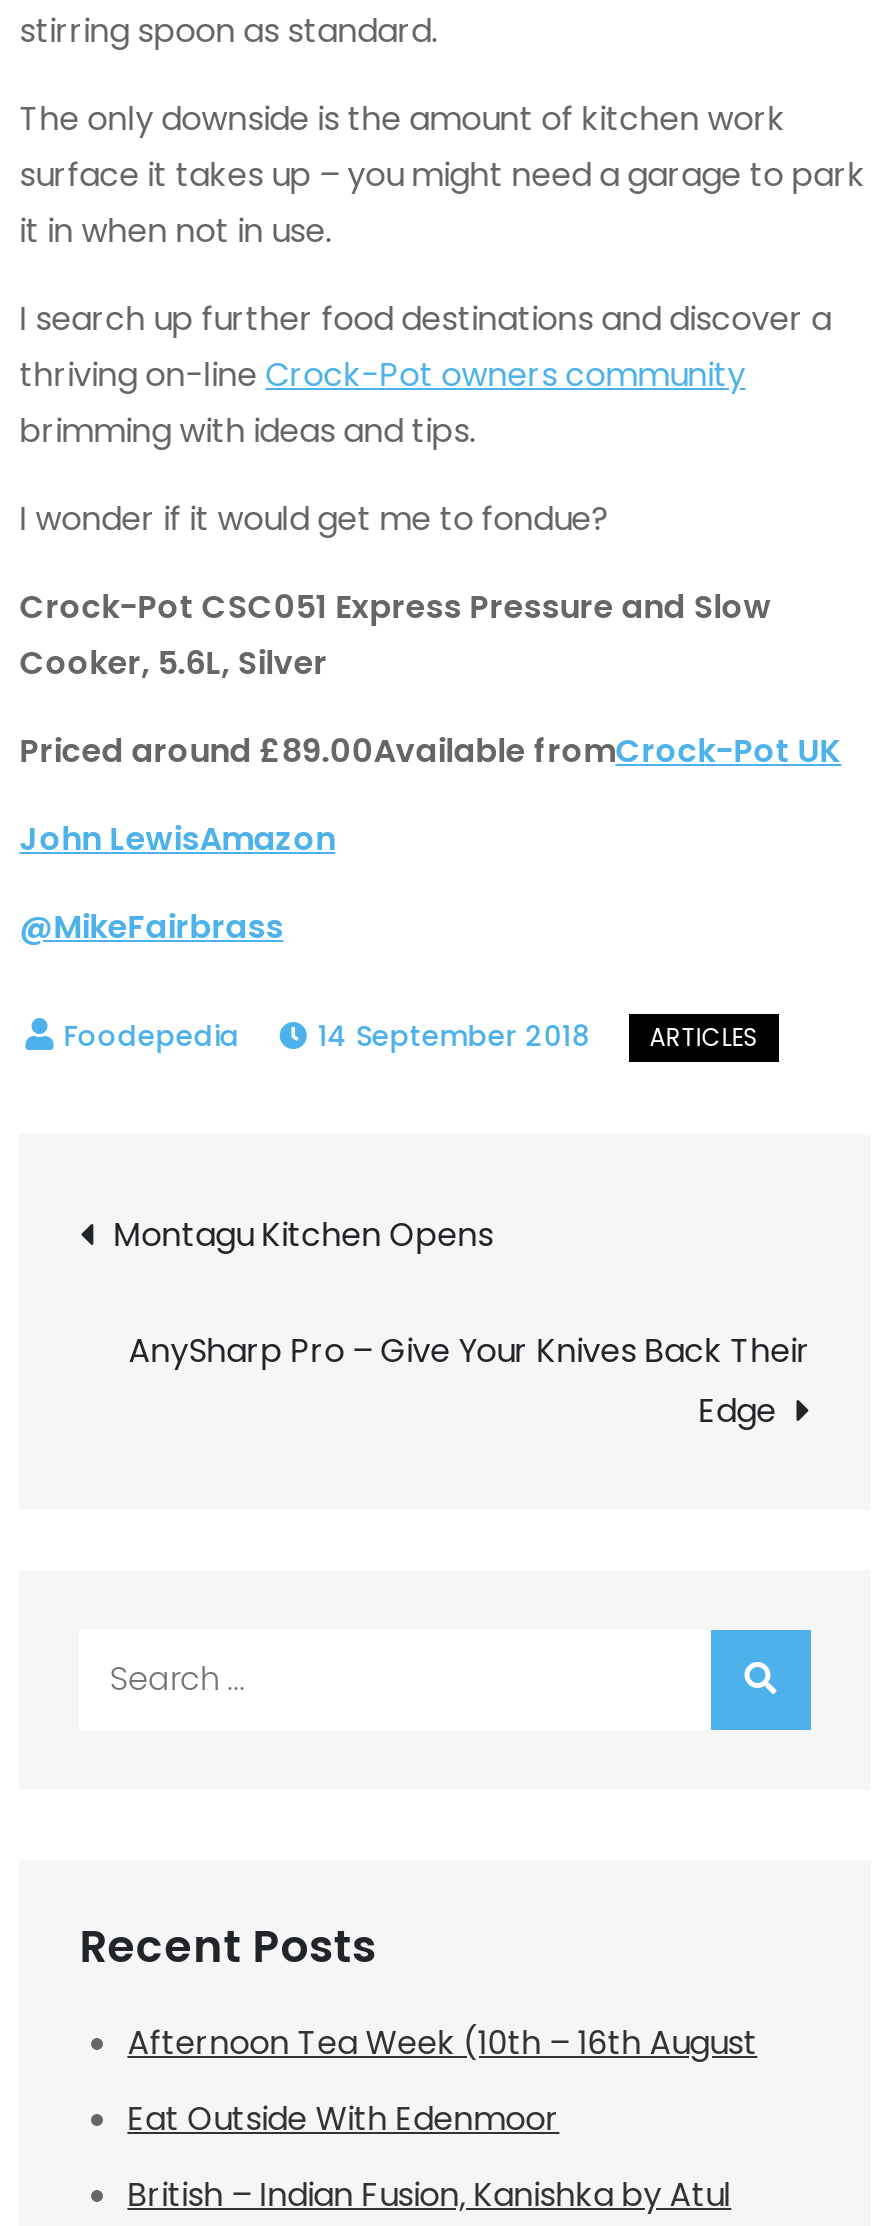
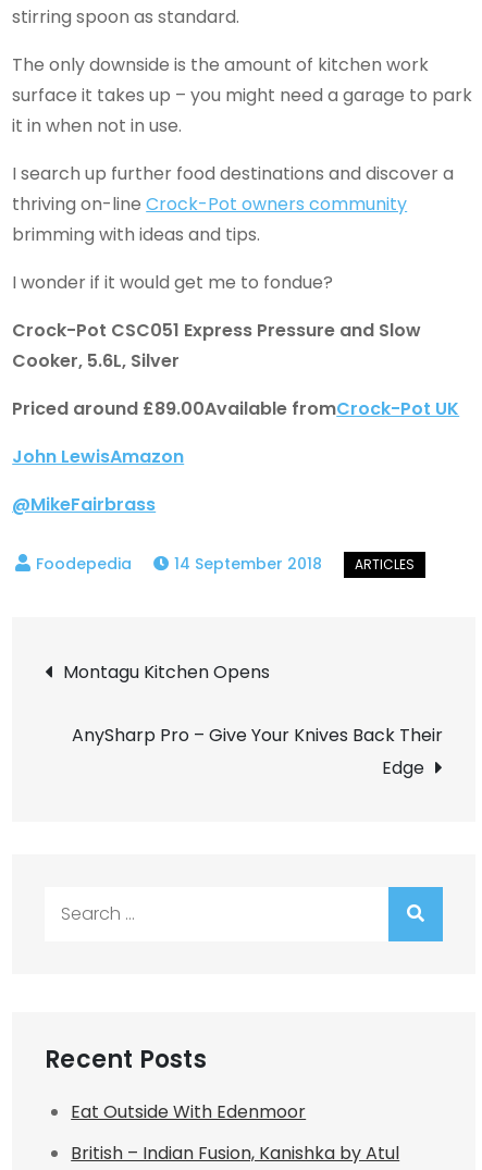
- Afternoon Tea Week (10th – 16th August
